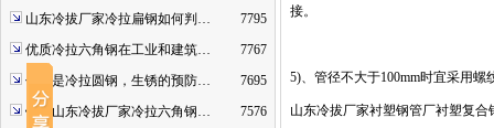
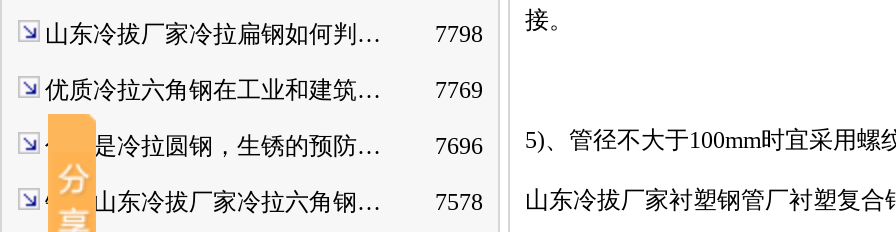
- 山东冷拔厂家冷拉扁钢如何判… 7795 接。
+ 山东冷拔厂家冷拉扁钢如何判… 7798 接。

- 优质冷拉六角钢在工业和建筑… 7767
+ 优质冷拉六角钢在工业和建筑… 7769

- 7695
+ 7696

- 7576
+ 7578
